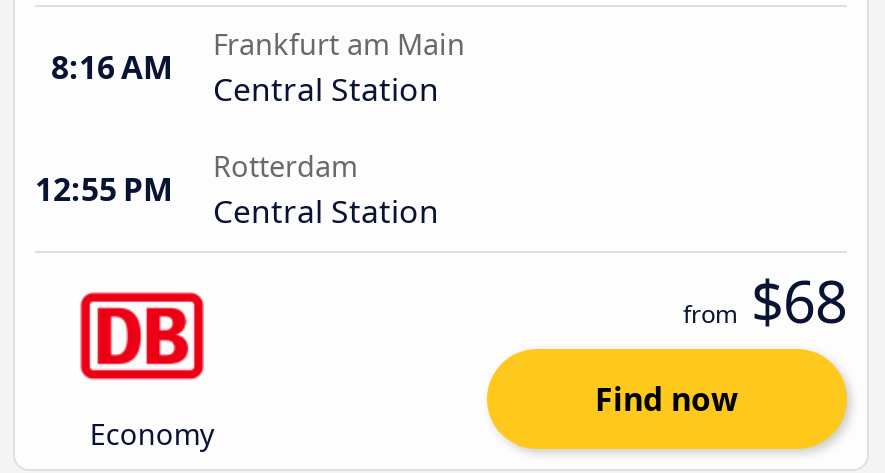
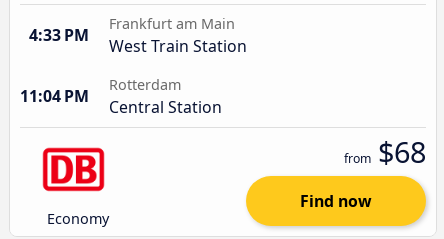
- 8:16 AM
+ 4:33 PM

- Central Station
+ West Train Station

- 12:55 PM Central Station
+ 11:04 PM Central Station
